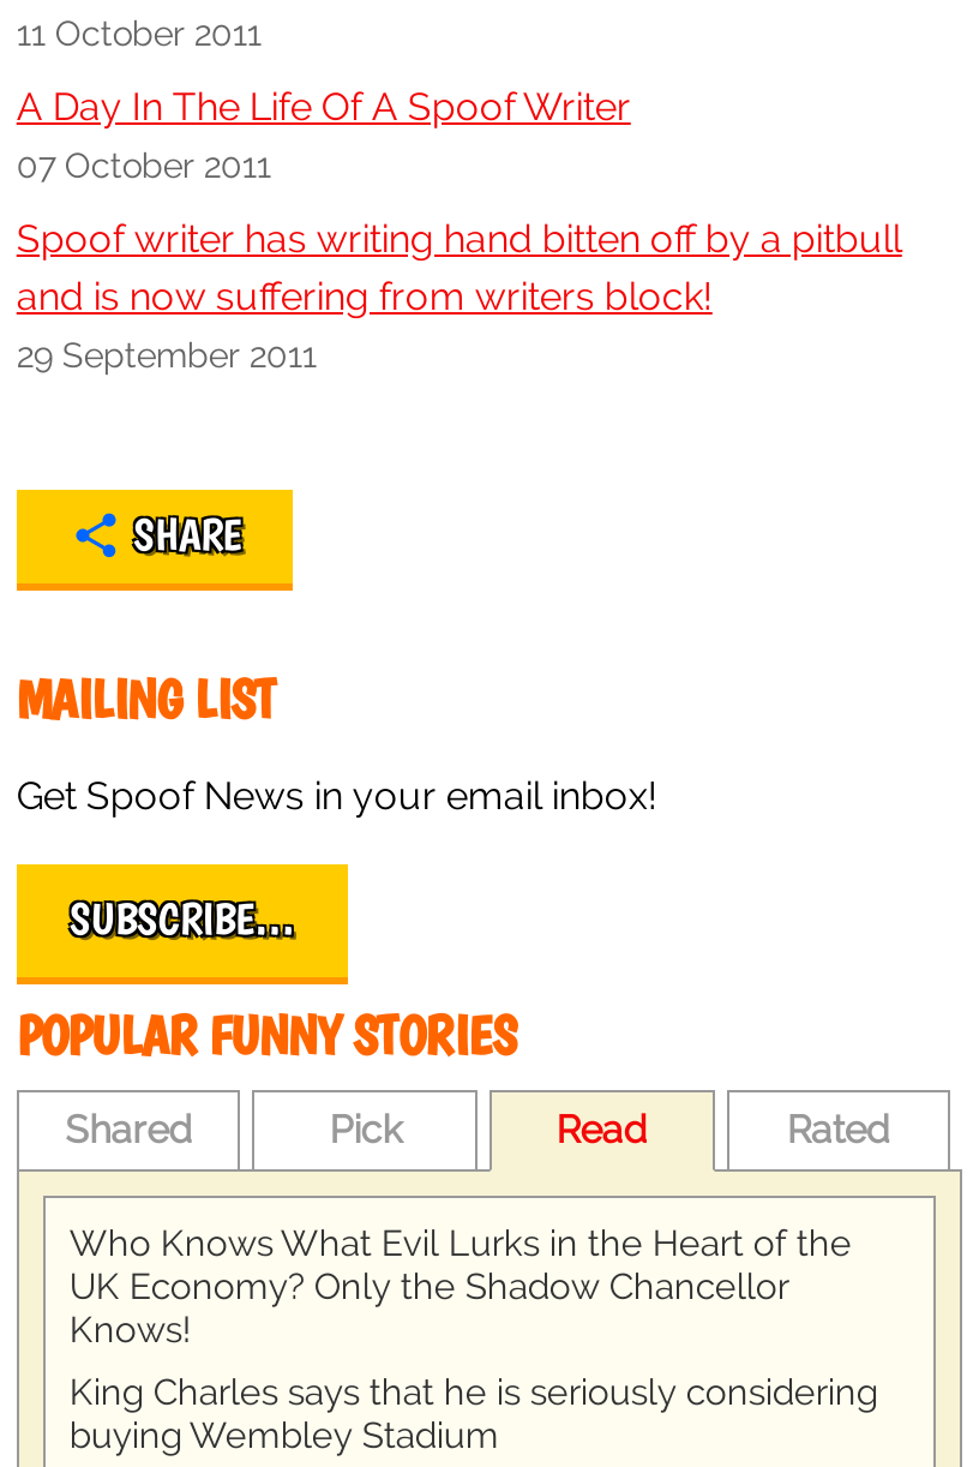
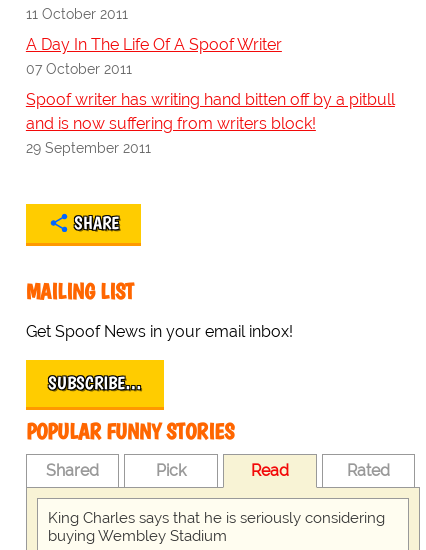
- Who Knows What Evil Lurks in the Heart of the
- UK Economy? Only the Shadow Chancellor
- Knows!
